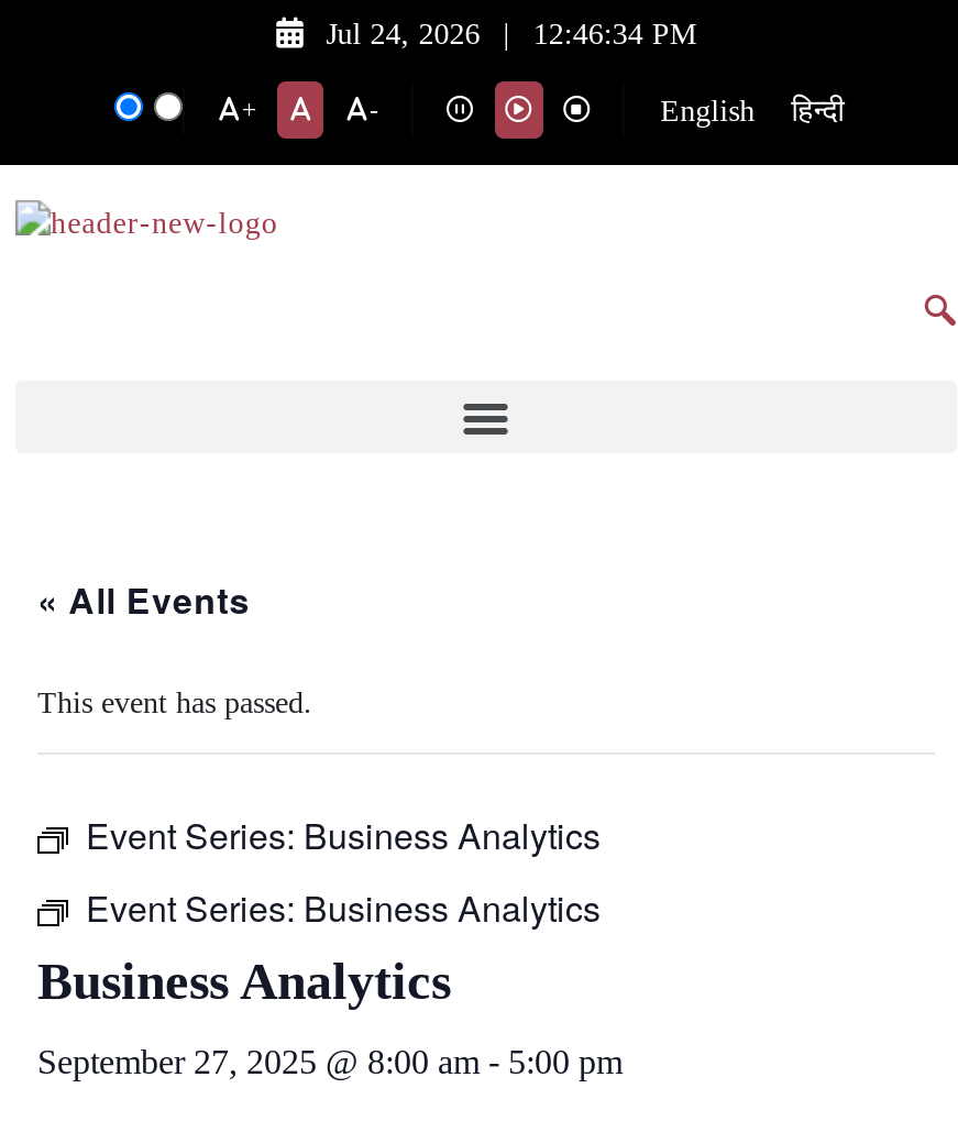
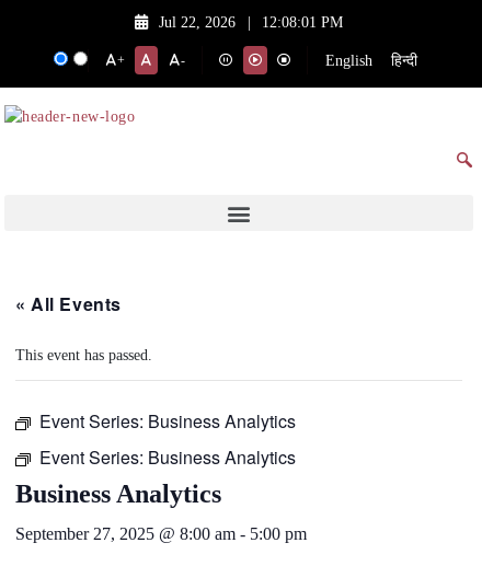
- Jul 24, 2026
+ Jul 22, 2026

- 12:46:34 PM
+ 12:08:01 PM
